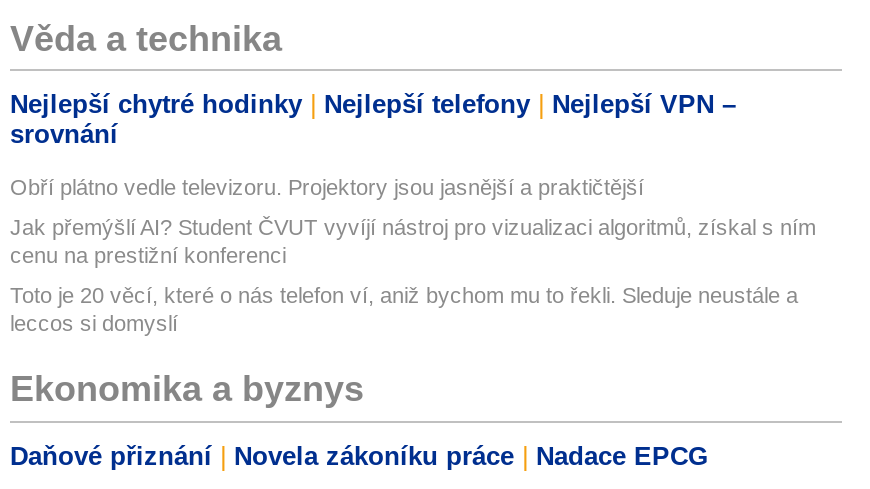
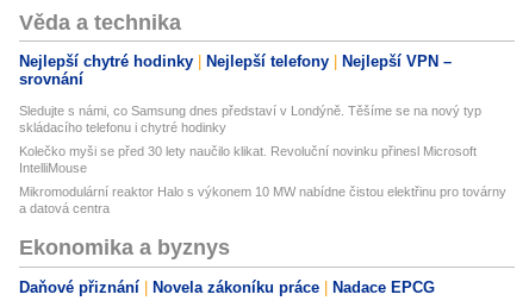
- Obří plátno vedle televizoru. Projektory jsou jasnější a praktičtější
+ Sledujte s námi, co Samsung dnes představí v Londýně. Těšíme se na nový typ
+ skládacího telefonu i chytré hodinky

- Jak přemýšlí AI? Student ČVUT vyvíjí nástroj pro vizualizaci algoritmů, získal s ním
- cenu na prestižní konferenci
+ Kolečko myši se před 30 lety naučilo klikat. Revoluční novinku přinesl Microsoft
+ IntelliMouse

- Toto je 20 věcí, které o nás telefon ví, aniž bychom mu to řekli. Sleduje neustále a
- leccos si domyslí
+ Mikromodulární reaktor Halo s výkonem 10 MW nabídne čistou elektřinu pro továrny
+ a datová centra
